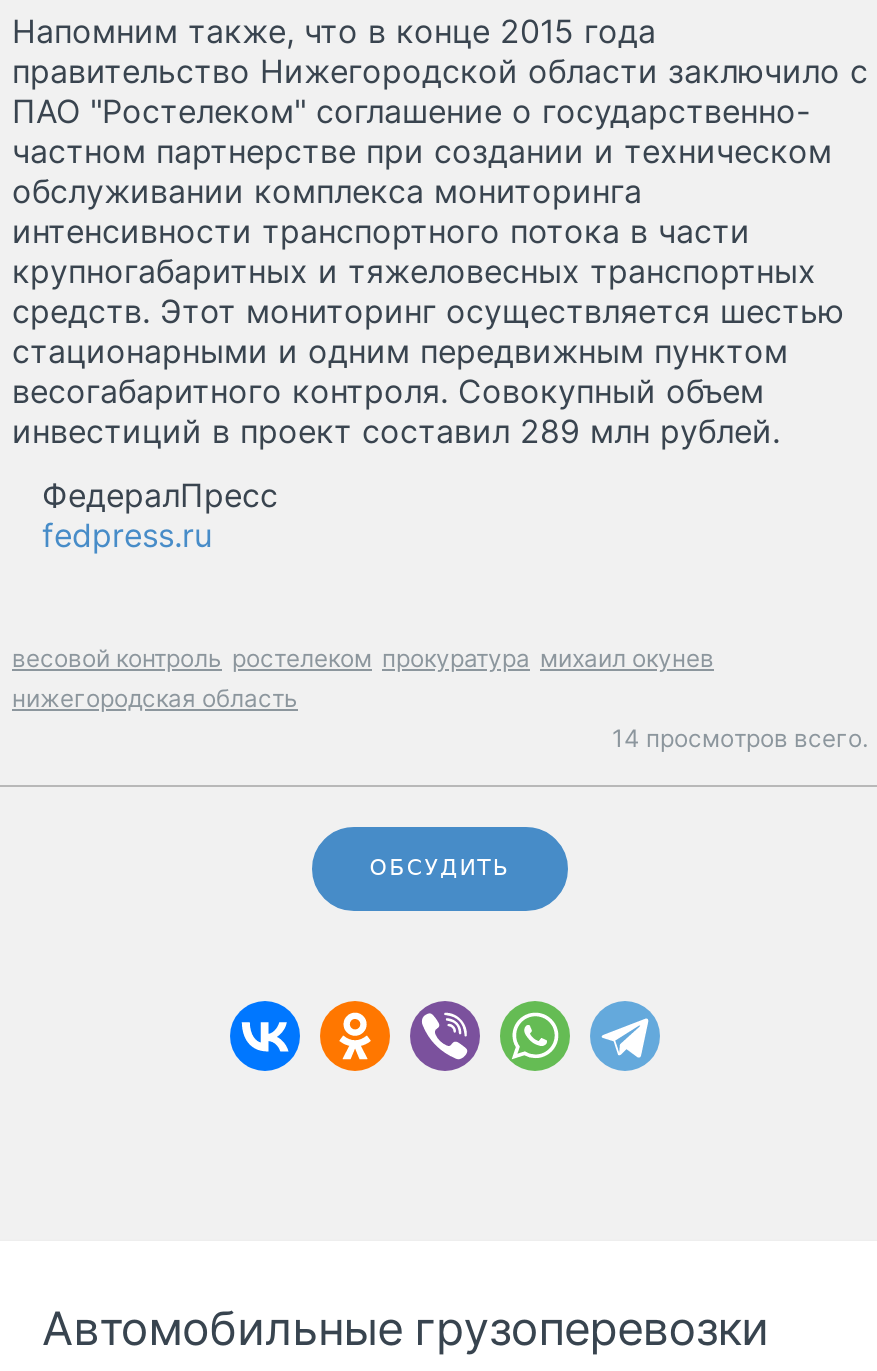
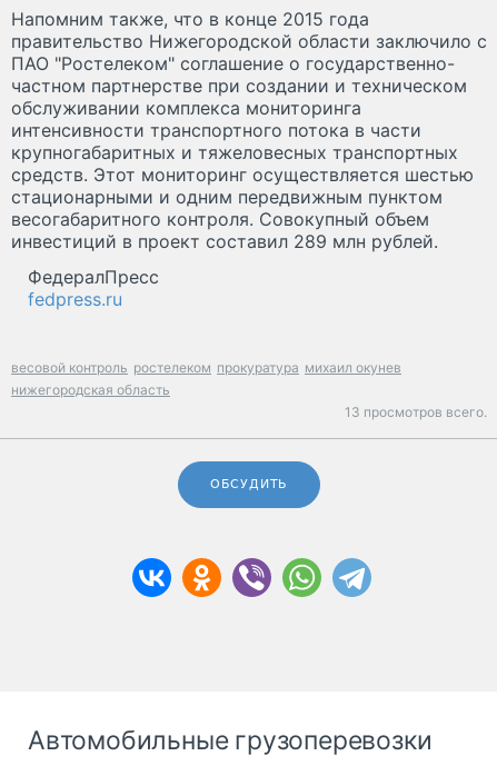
- 14 просмотров всего.
+ 13 просмотров всего.
